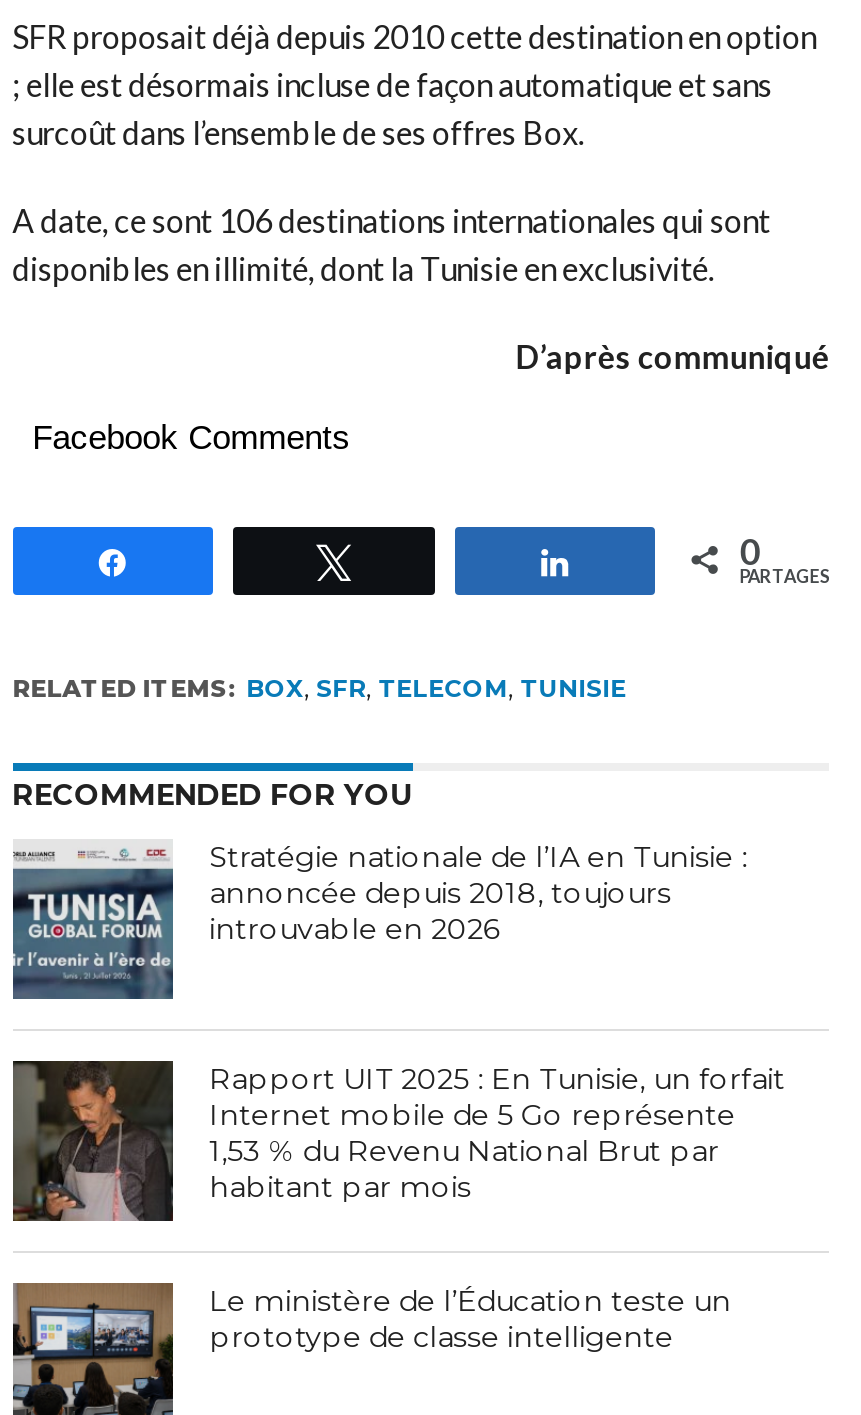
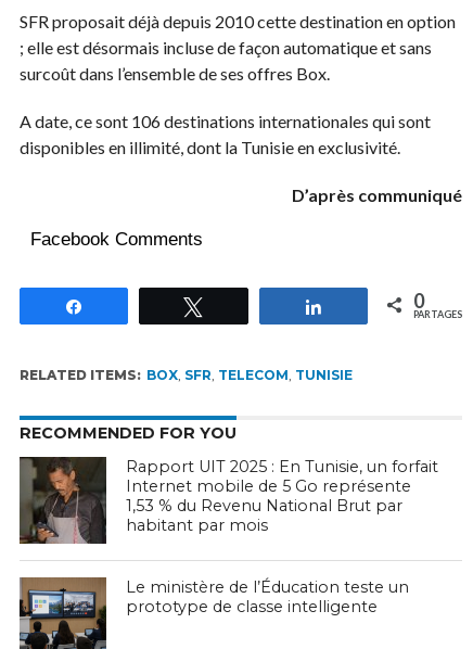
- [image]
- Stratégie nationale de l’IA en Tunisie :
- annoncée depuis 2018, toujours
- introuvable en 2026
